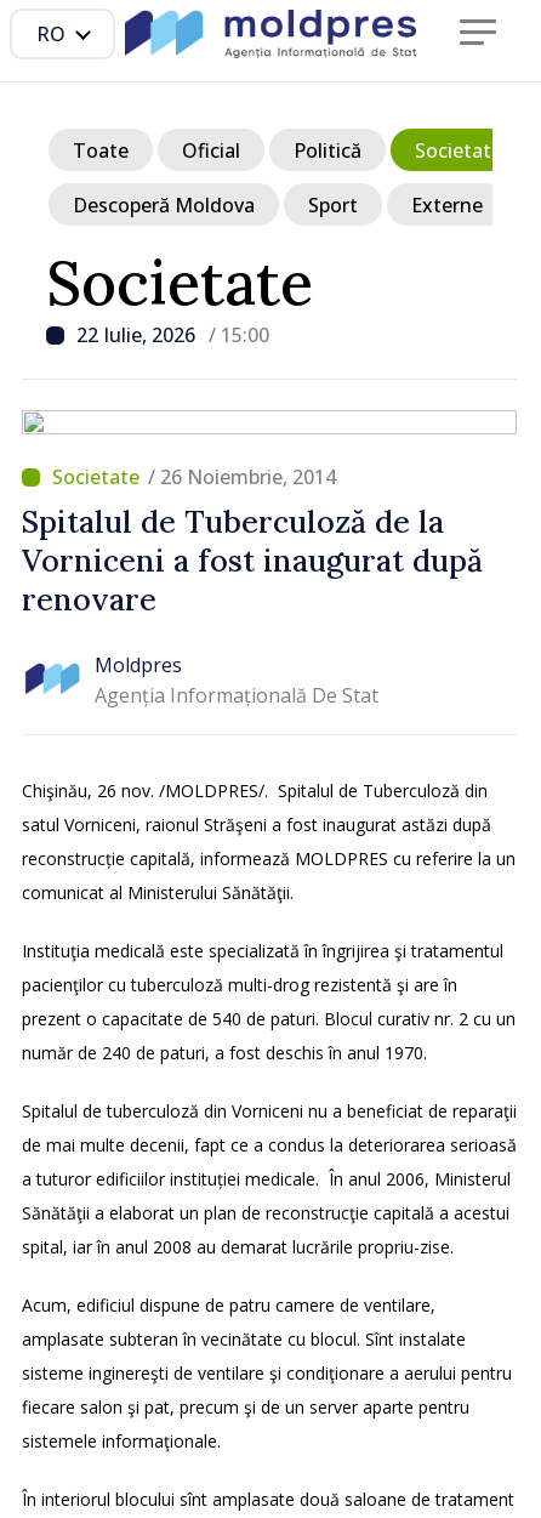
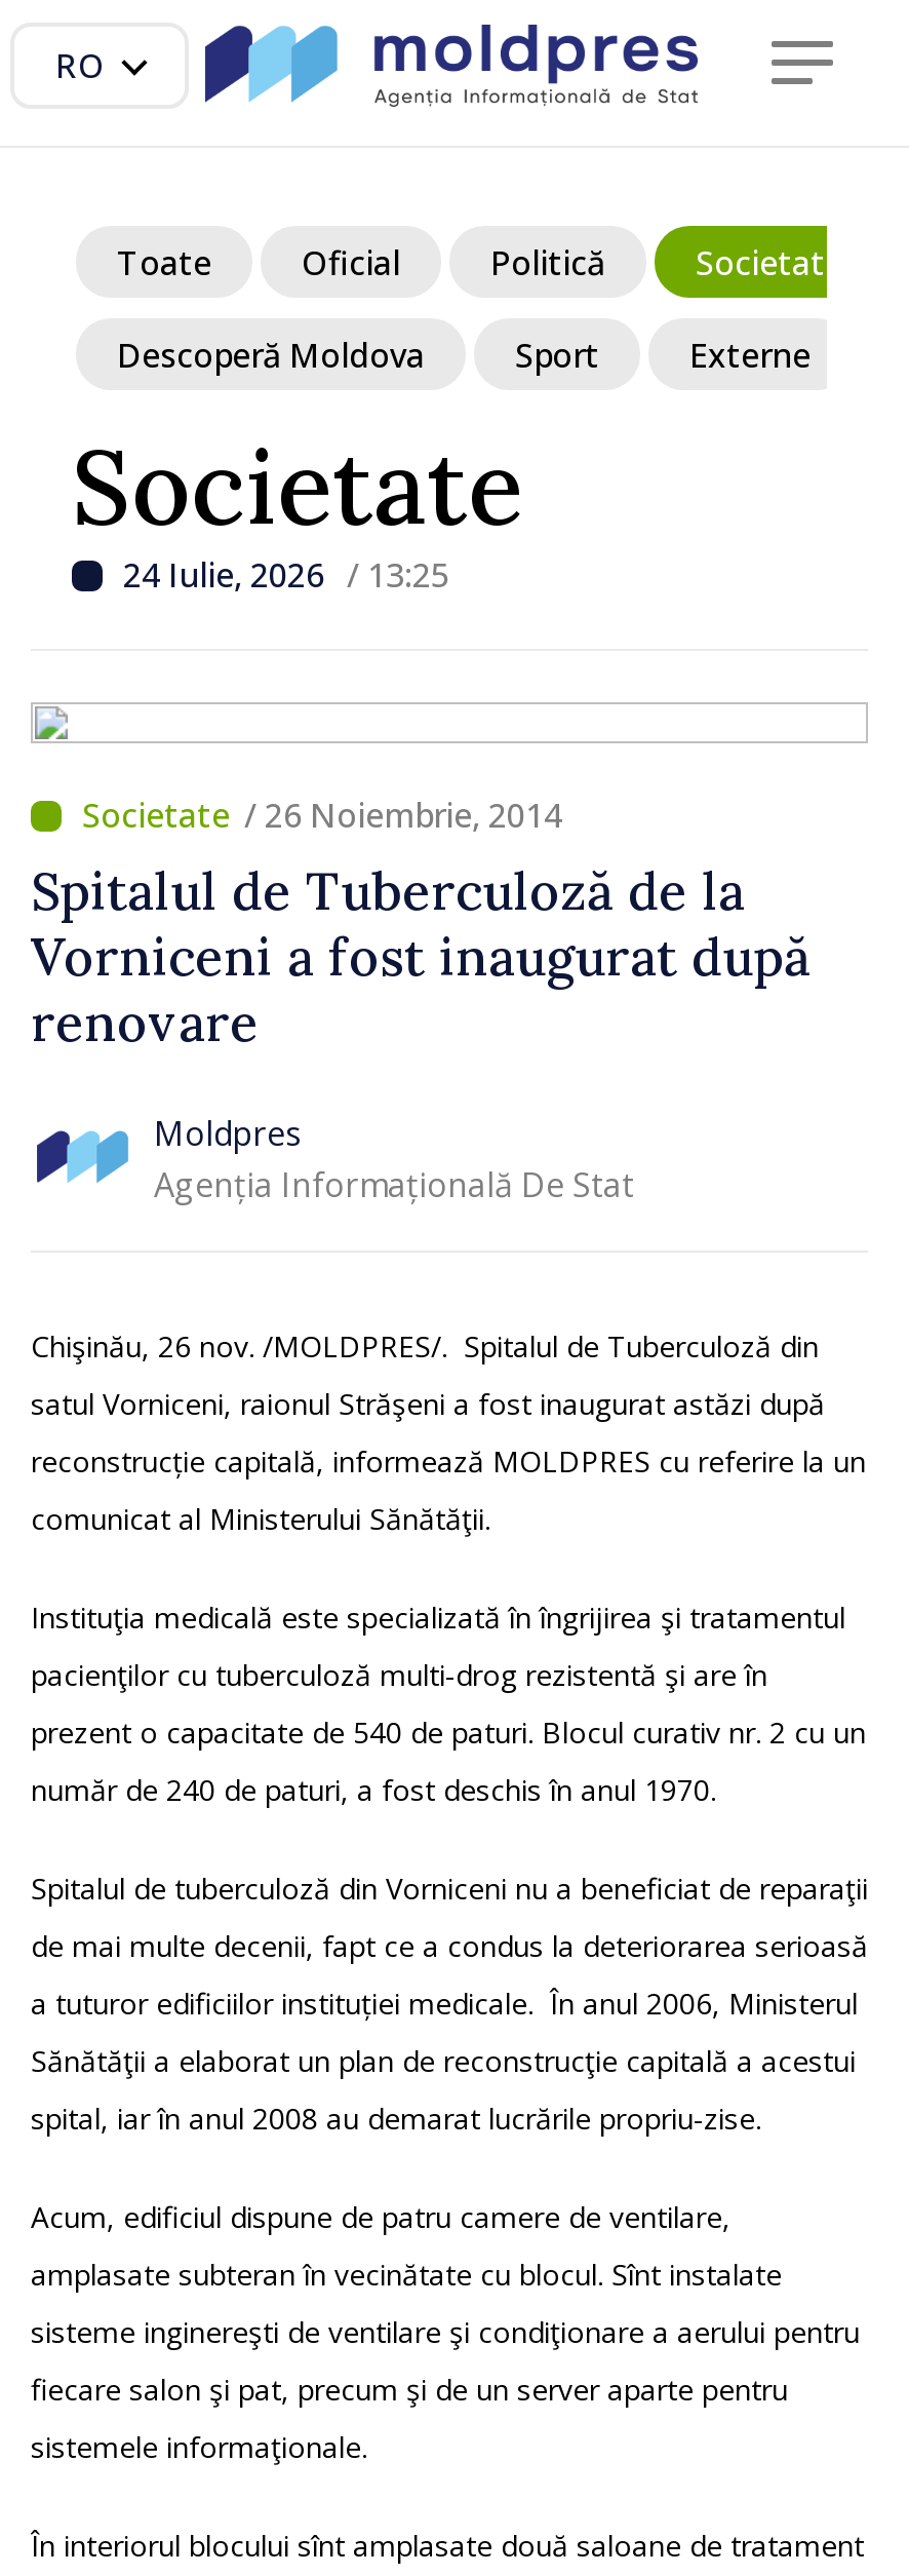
- 22 Iulie, 2026 / 15:00
+ 24 Iulie, 2026 / 13:25
